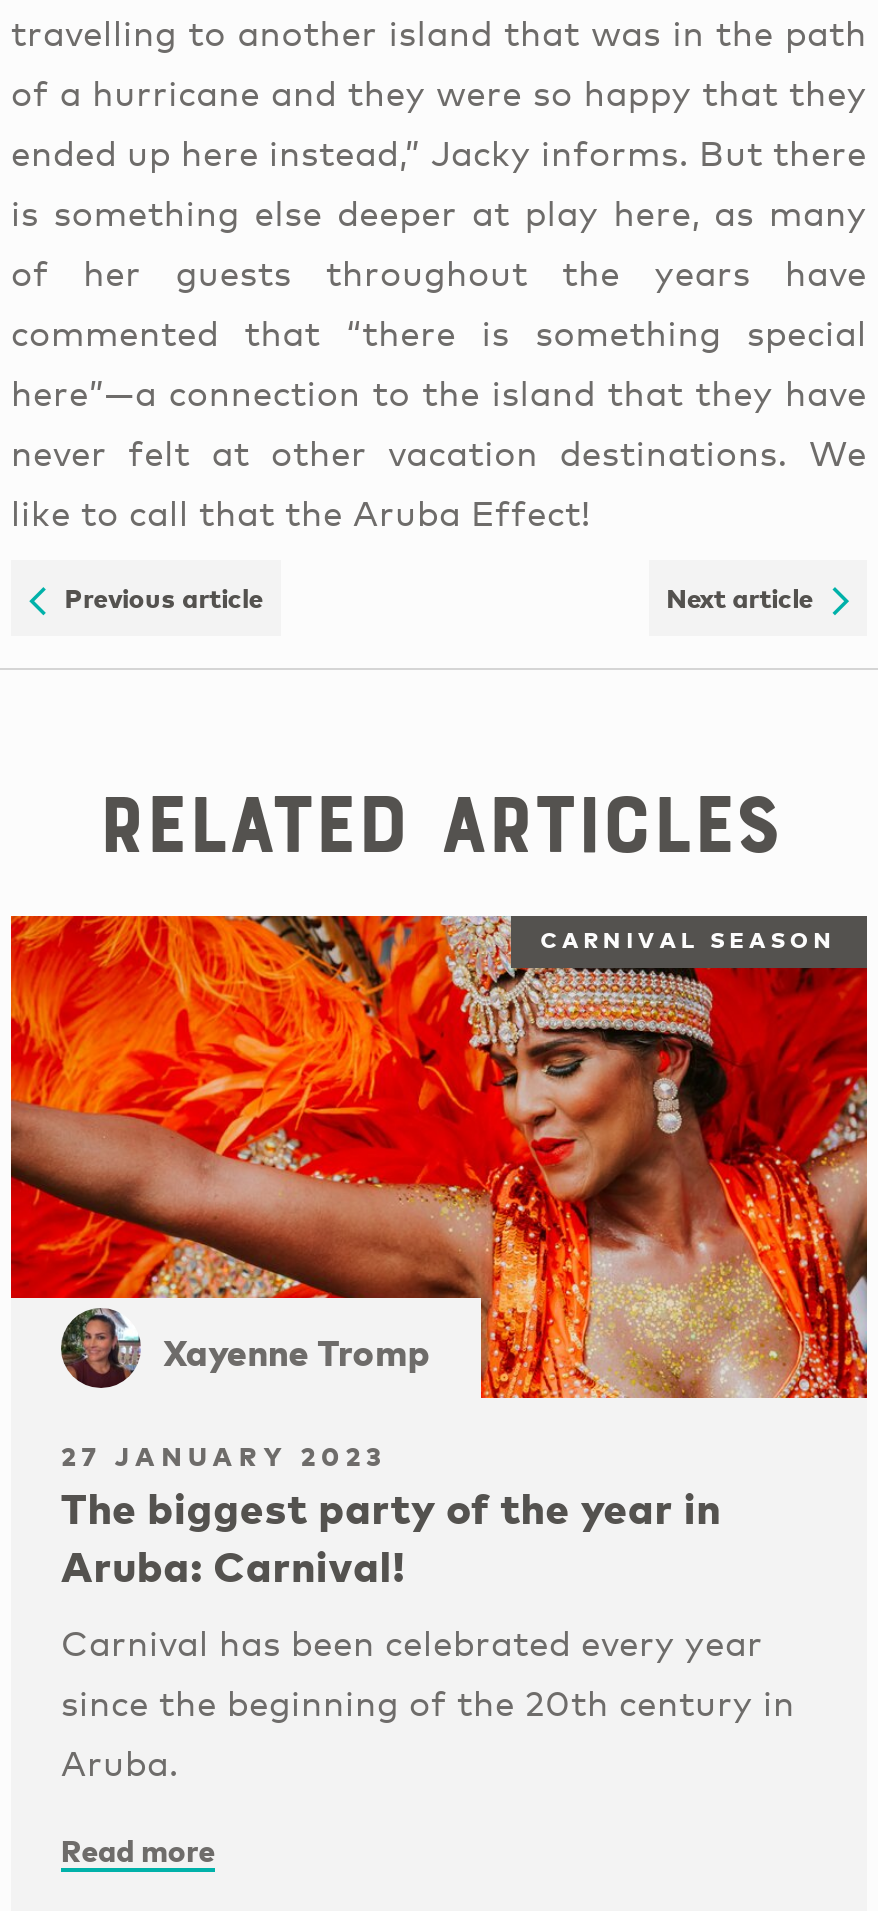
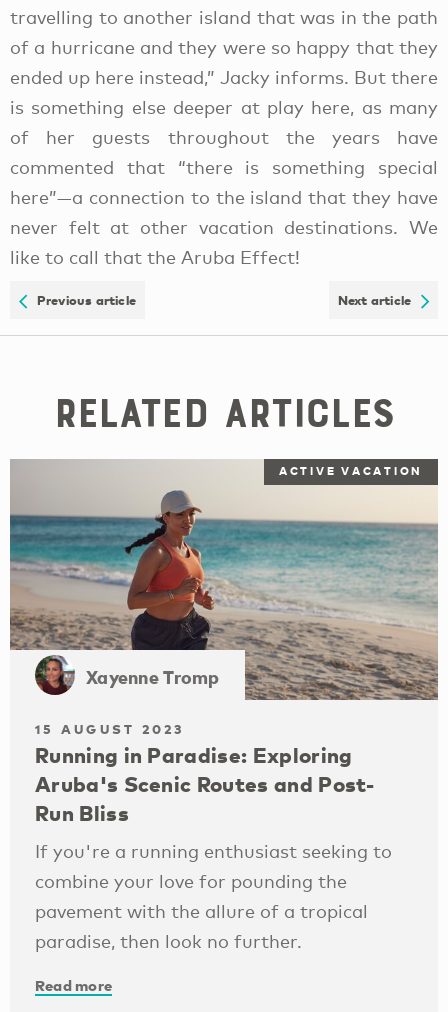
- [image]
- CARNIVAL SEASON
+ [image]
+ ACTIVE VACATION

- 27 JANUARY 2023
- The biggest party of the year in
- Aruba: Carnival!
+ 15 AUGUST 2023
+ Running in Paradise: Exploring
+ Aruba's Scenic Routes and Post-
+ Run Bliss

- Carnival has been celebrated every year
- since the beginning of the 20th century in
- Aruba.
+ If you're a running enthusiast seeking to
+ combine your love for pounding the
+ pavement with the allure of a tropical
+ paradise, then look no further.
